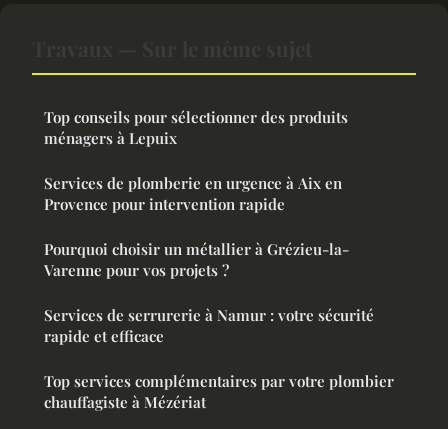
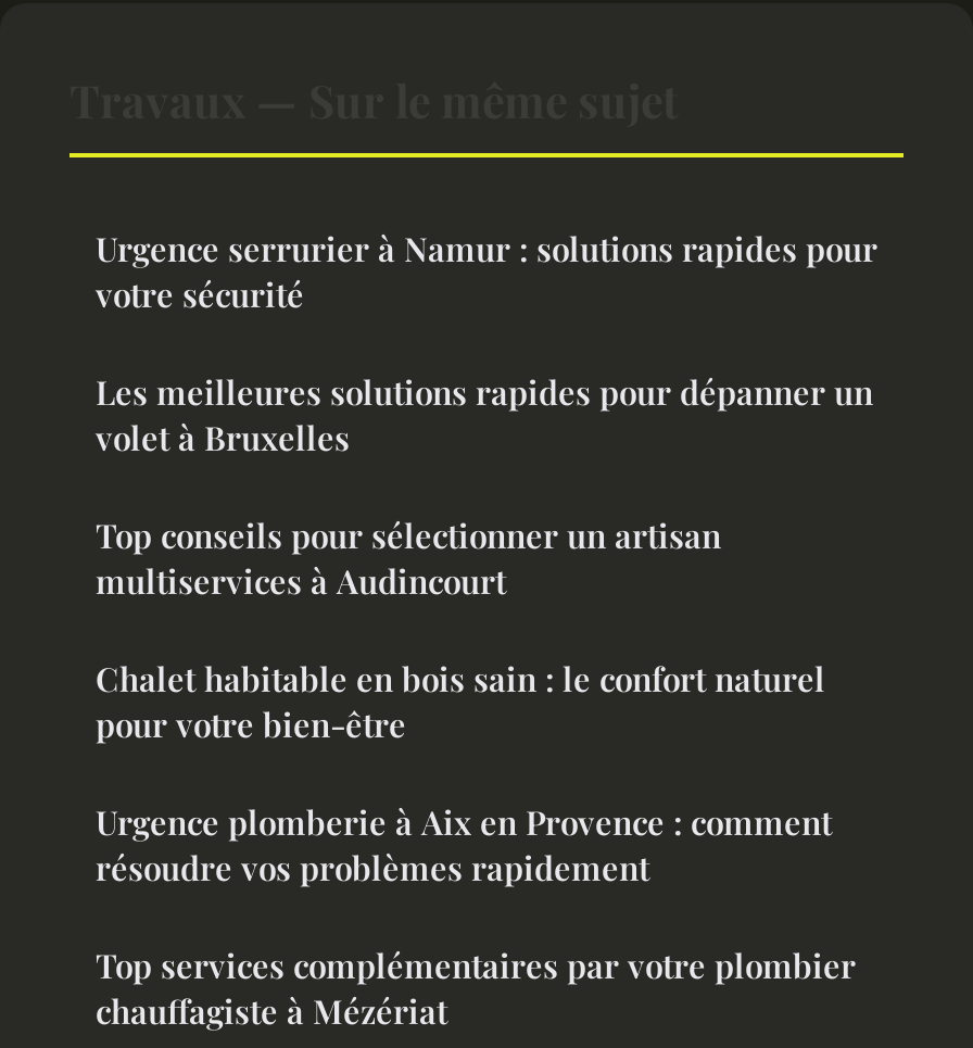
- Top conseils pour sélectionner des produits
- ménagers à Lepuix
- Services de plomberie en urgence à Aix en
- Provence pour intervention rapide
- Pourquoi choisir un métallier à Grézieu-la-
- Varenne pour vos projets ?
- Services de serrurerie à Namur : votre sécurité
- rapide et efficace
+ Urgence serrurier à Namur : solutions rapides pour
+ votre sécurité
+ Les meilleures solutions rapides pour dépanner un
+ volet à Bruxelles
+ Top conseils pour sélectionner un artisan
+ multiservices à Audincourt
+ Chalet habitable en bois sain : le confort naturel
+ pour votre bien-être
+ Urgence plomberie à Aix en Provence : comment
+ résoudre vos problèmes rapidement
